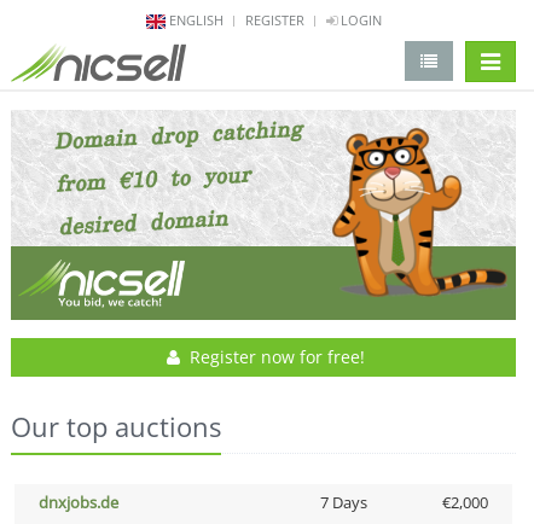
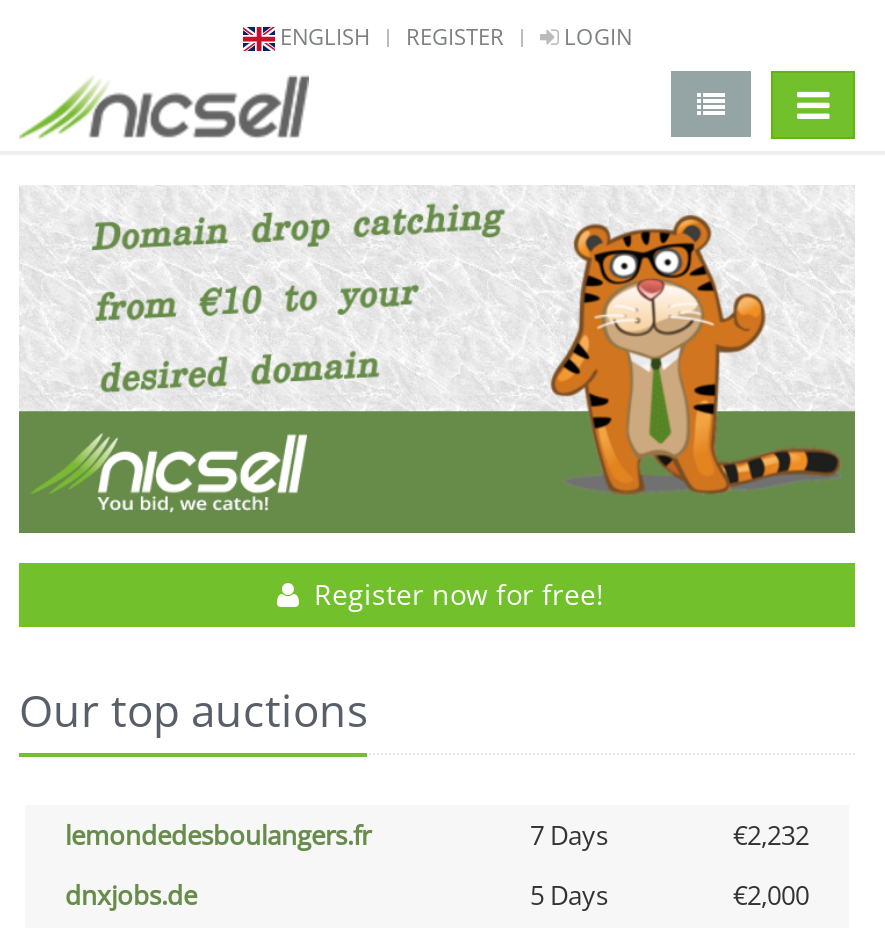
+ lemondedesboulangers.fr
+ 7 Days
+ €2,232

- 7 Days
+ 5 Days
